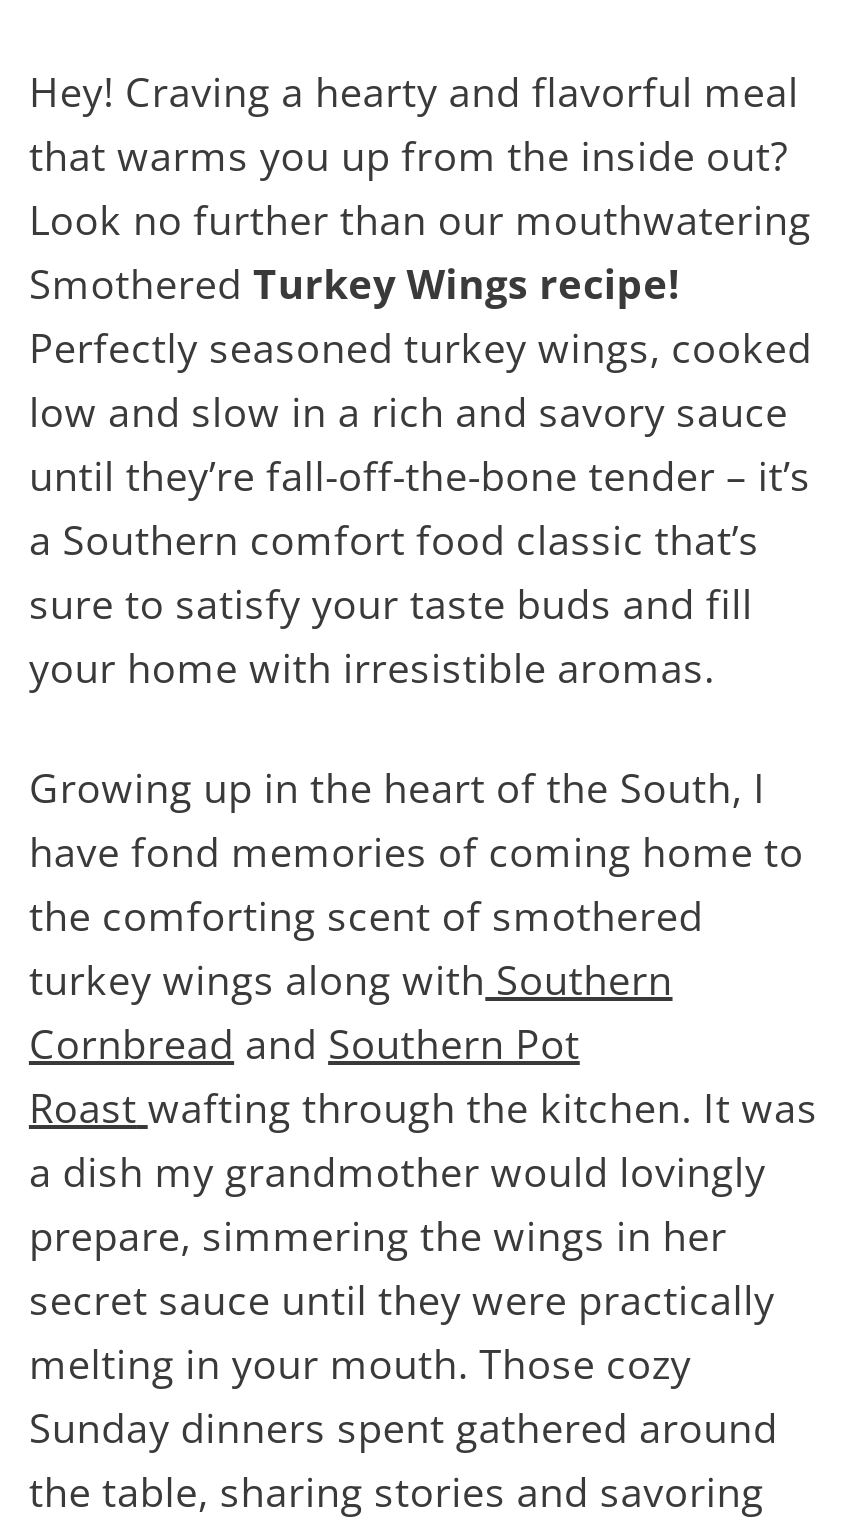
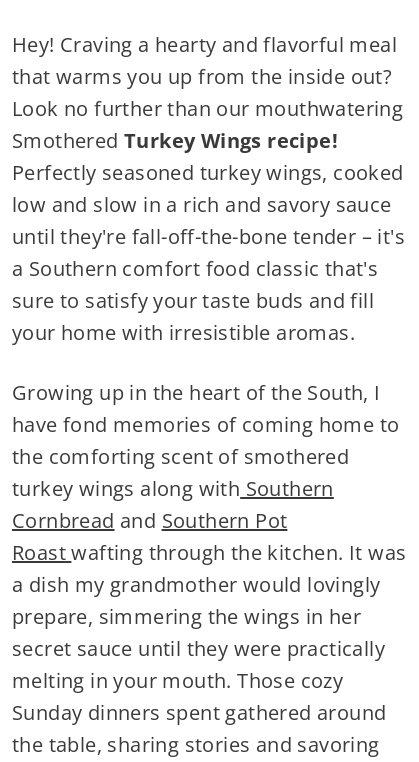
- until they’re fall-off-the-bone tender – it’s
+ until they're fall-off-the-bone tender – it's

- a Southern comfort food classic that’s
+ a Southern comfort food classic that's
